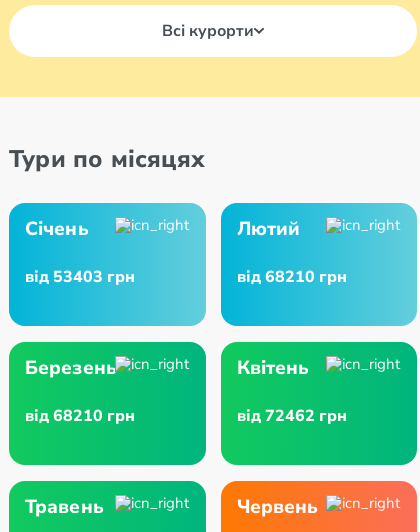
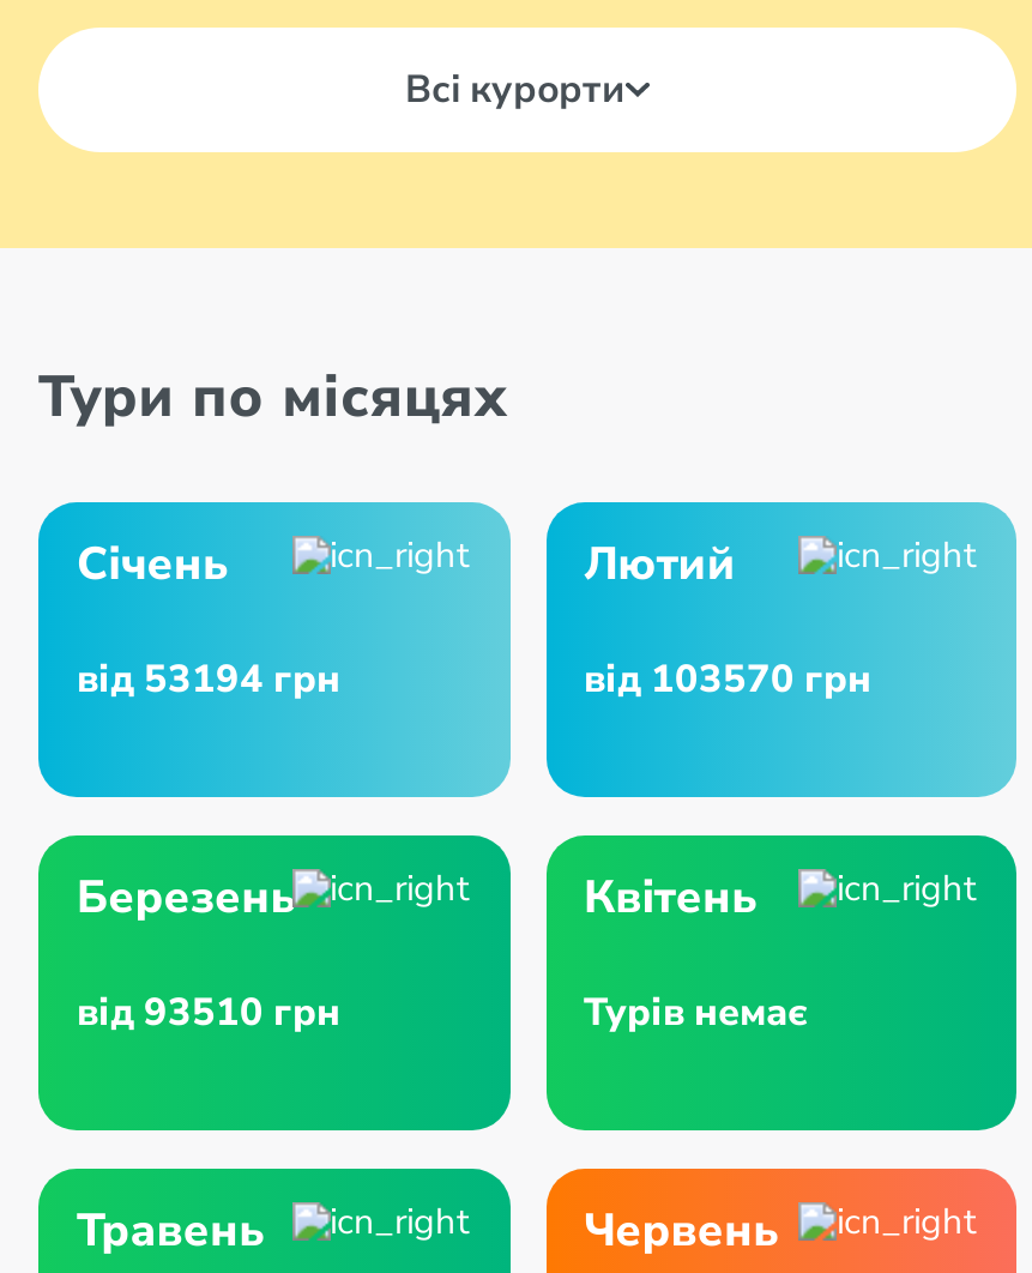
- від 53403 грн
+ від 53194 грн

- від 68210 грн
+ від 103570 грн

- від 68210 грн
+ від 93510 грн

- від 72462 грн
+ Турів немає
